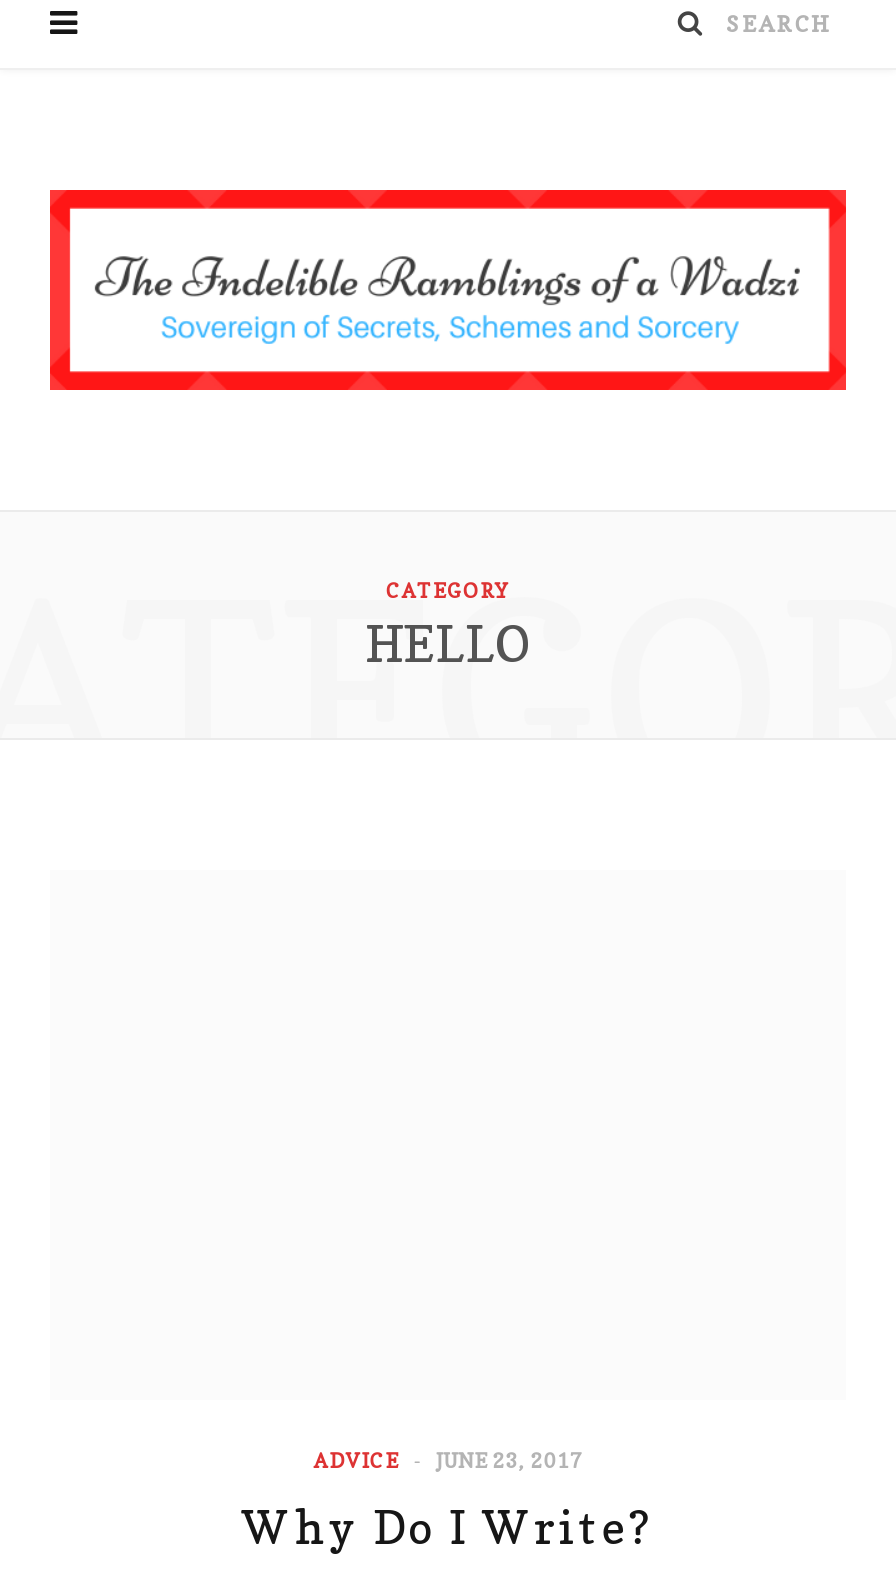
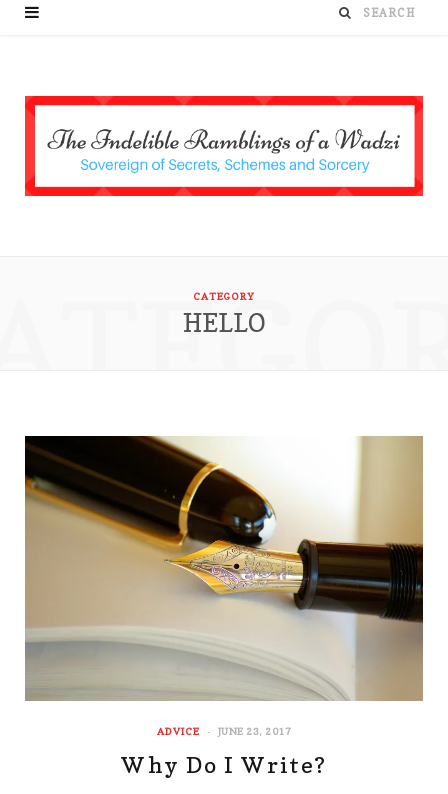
+ [image]
